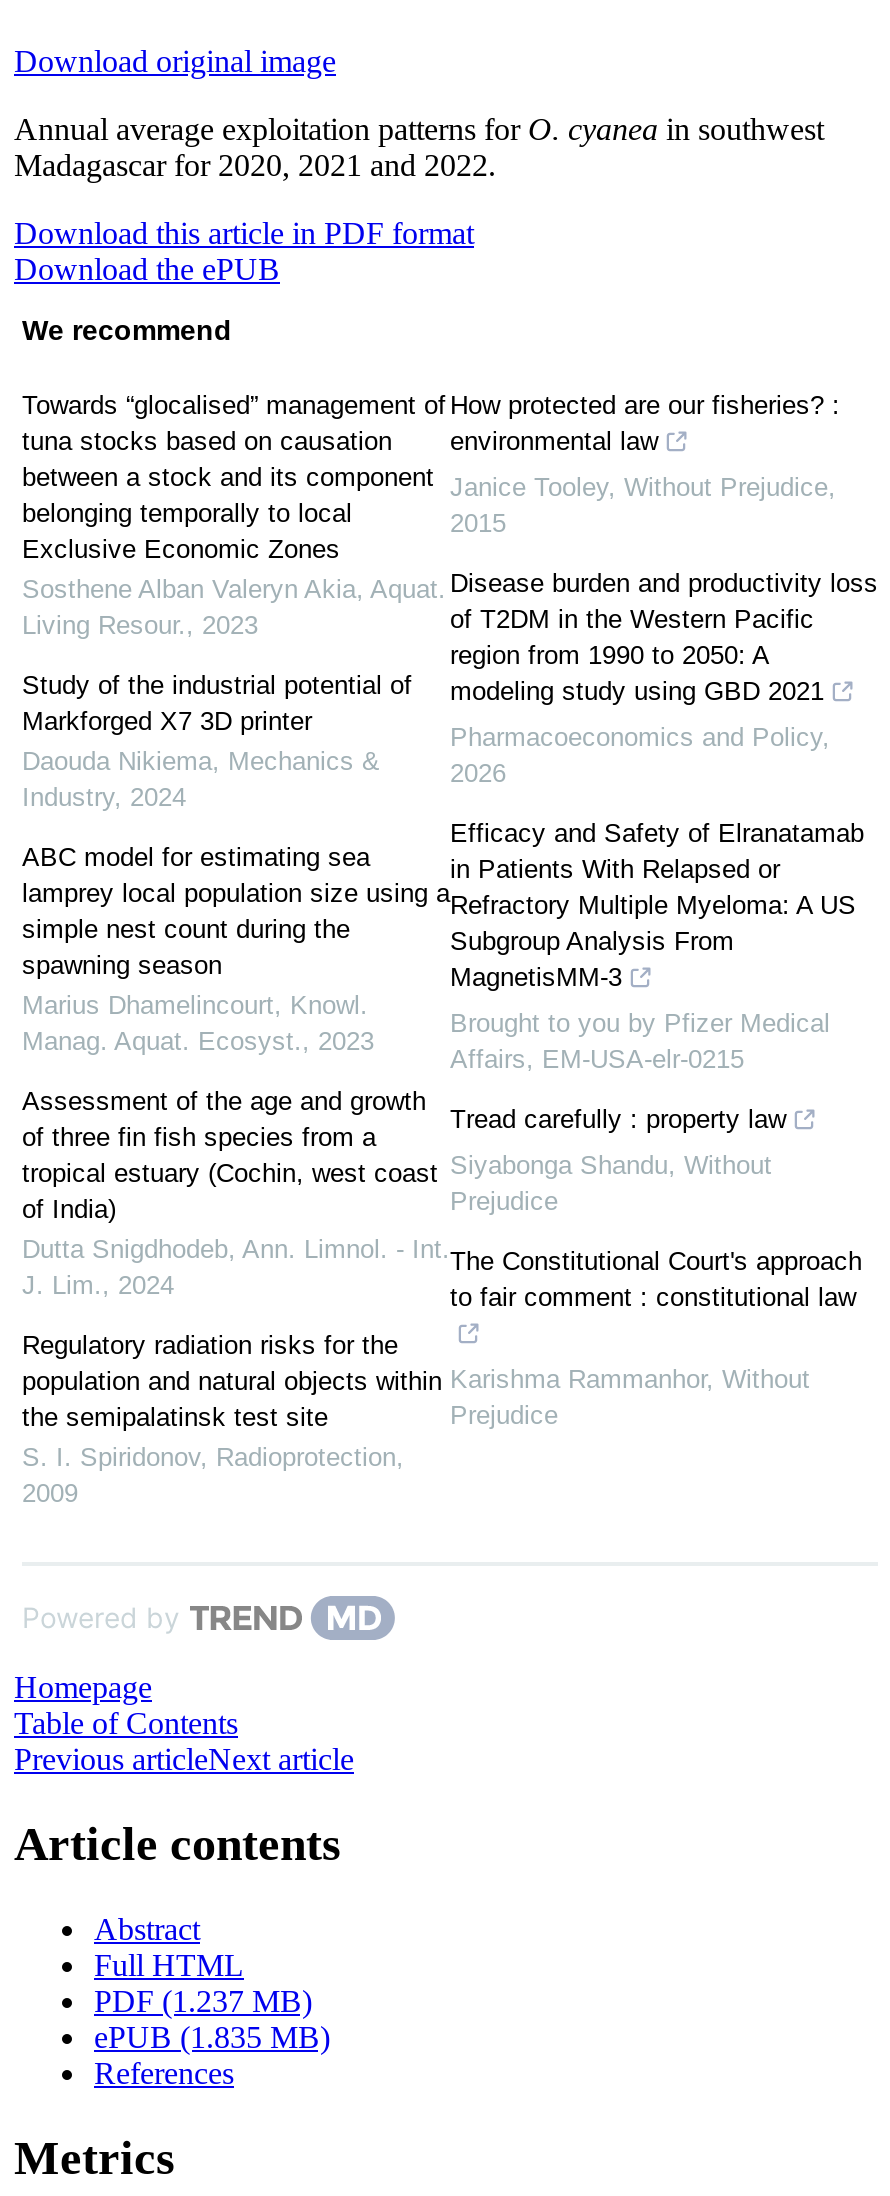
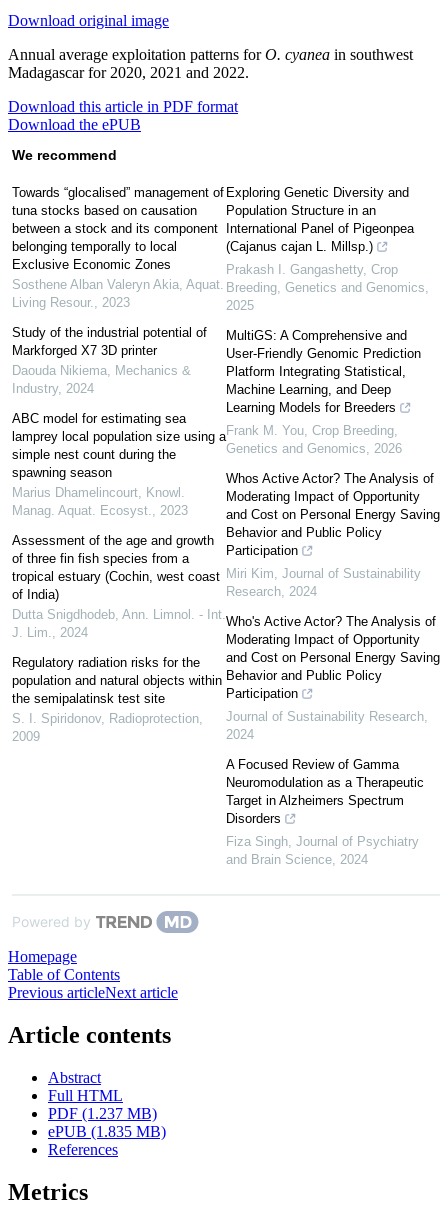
- How protected are our fisheries? :
- environmental law
+ Exploring Genetic Diversity and
+ Population Structure in an
+ International Panel of Pigeonpea
+ (Cajanus cajan L. Millsp.)

- Janice Tooley, Without Prejudice,
- 2015
+ Prakash I. Gangashetty, Crop
+ Breeding, Genetics and Genomics,
+ 2025

- Disease burden and productivity loss
- of T2DM in the Western Pacific
- region from 1990 to 2050: A
- modeling study using GBD 2021
+ MultiGS: A Comprehensive and
+ User-Friendly Genomic Prediction
+ Platform Integrating Statistical,
+ Machine Learning, and Deep
+ Learning Models for Breeders

- Pharmacoeconomics and Policy,
- 2026
+ Frank M. You, Crop Breeding,
+ Genetics and Genomics, 2026

- Efficacy and Safety of Elranatamab
- in Patients With Relapsed or
- Refractory Multiple Myeloma: A US
- Subgroup Analysis From
- MagnetisMM-3
+ Whos Active Actor? The Analysis of
+ Moderating Impact of Opportunity
+ and Cost on Personal Energy Saving
+ Behavior and Public Policy
+ Participation

- Brought to you by Pfizer Medical
- Affairs, EM-USA-elr-0215
+ Miri Kim, Journal of Sustainability
+ Research, 2024

- Tread carefully : property law
+ Who's Active Actor? The Analysis of
+ Moderating Impact of Opportunity
+ and Cost on Personal Energy Saving
+ Behavior and Public Policy
+ Participation

- Siyabonga Shandu, Without
- Prejudice
+ Journal of Sustainability Research,
+ 2024

- The Constitutional Court's approach
- to fair comment : constitutional law
+ A Focused Review of Gamma
+ Neuromodulation as a Therapeutic
+ Target in Alzheimers Spectrum
+ Disorders

- Karishma Rammanhor, Without
- Prejudice
+ Fiza Singh, Journal of Psychiatry
+ and Brain Science, 2024
